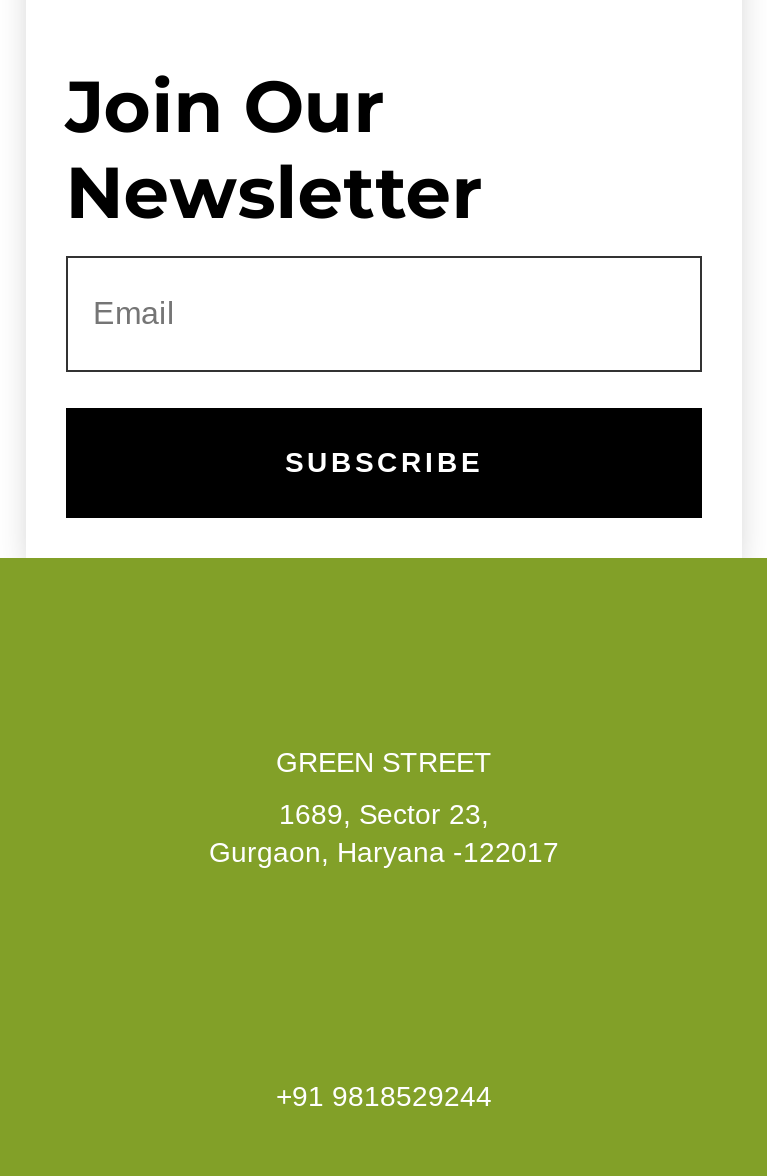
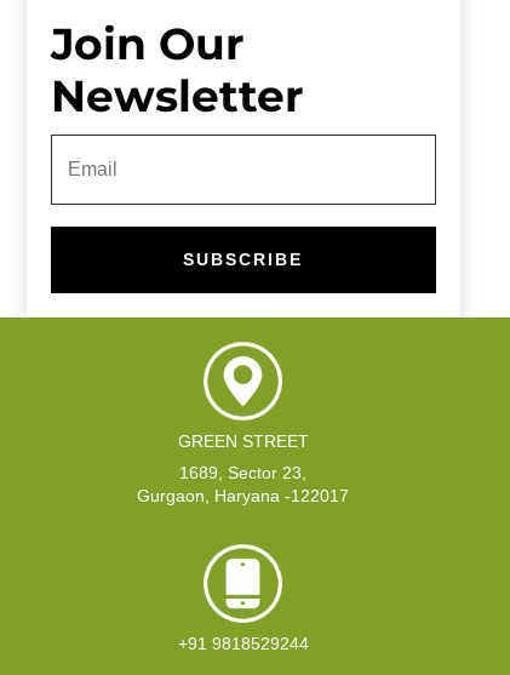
+ [image]

+ [image]
